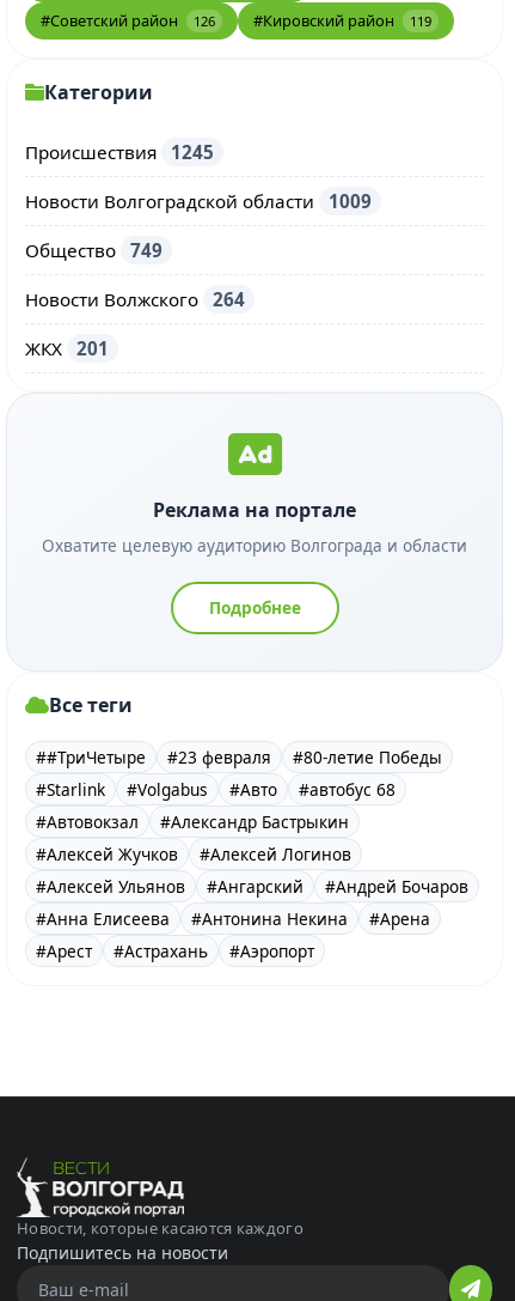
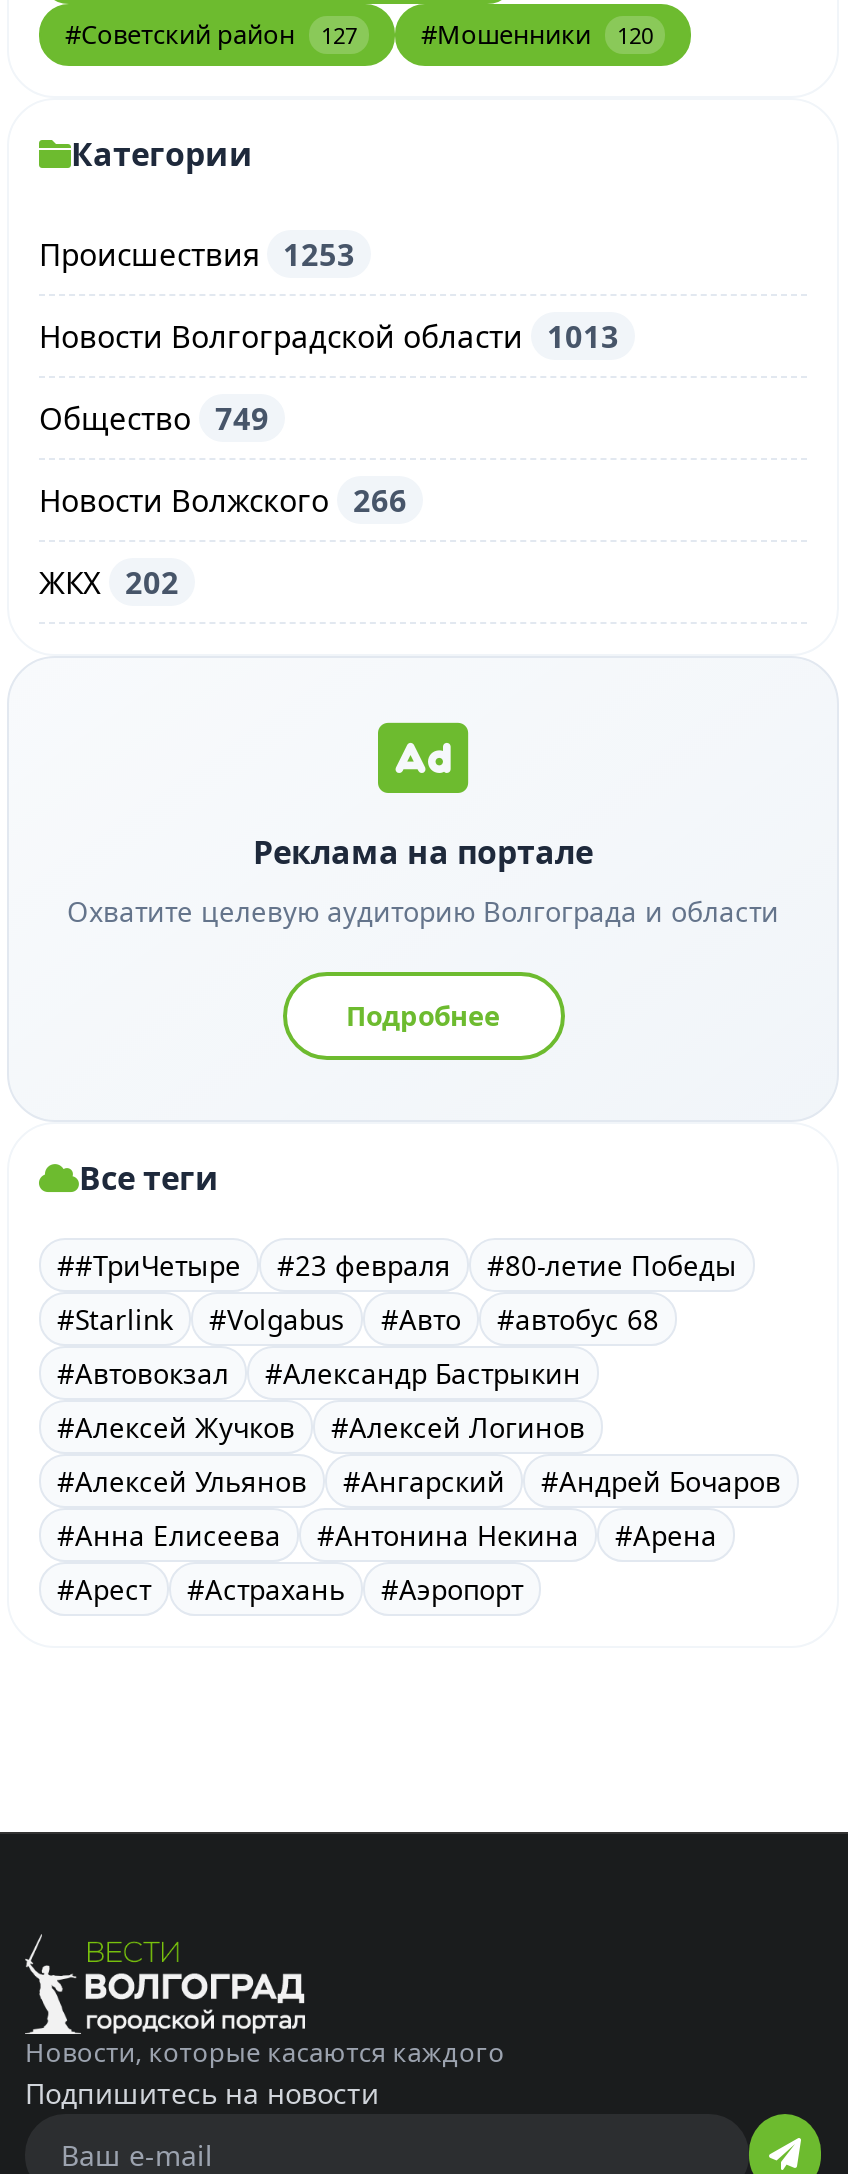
- 126
- #Кировский район
- 119
+ 127
+ #Мошенники
+ 120

- Происшествия 1245
+ Происшествия 1253

- Новости Волгоградской области 1009
+ Новости Волгоградской области 1013

- Новости Волжского 264
+ Новости Волжского 266

- ЖКХ 201
+ ЖКХ 202
